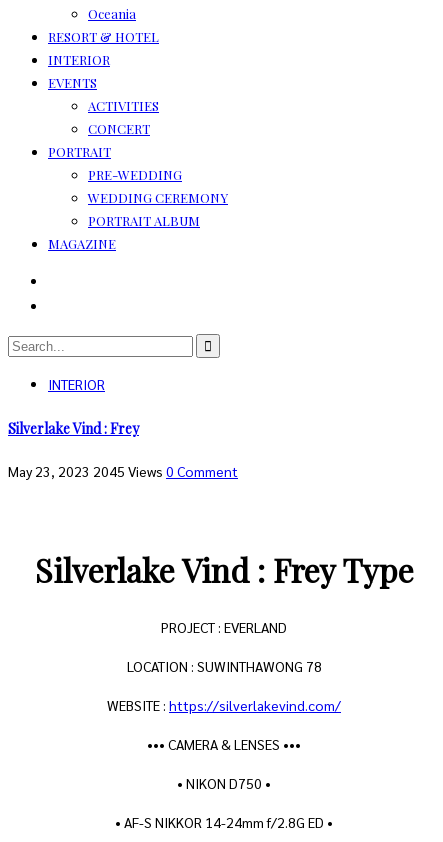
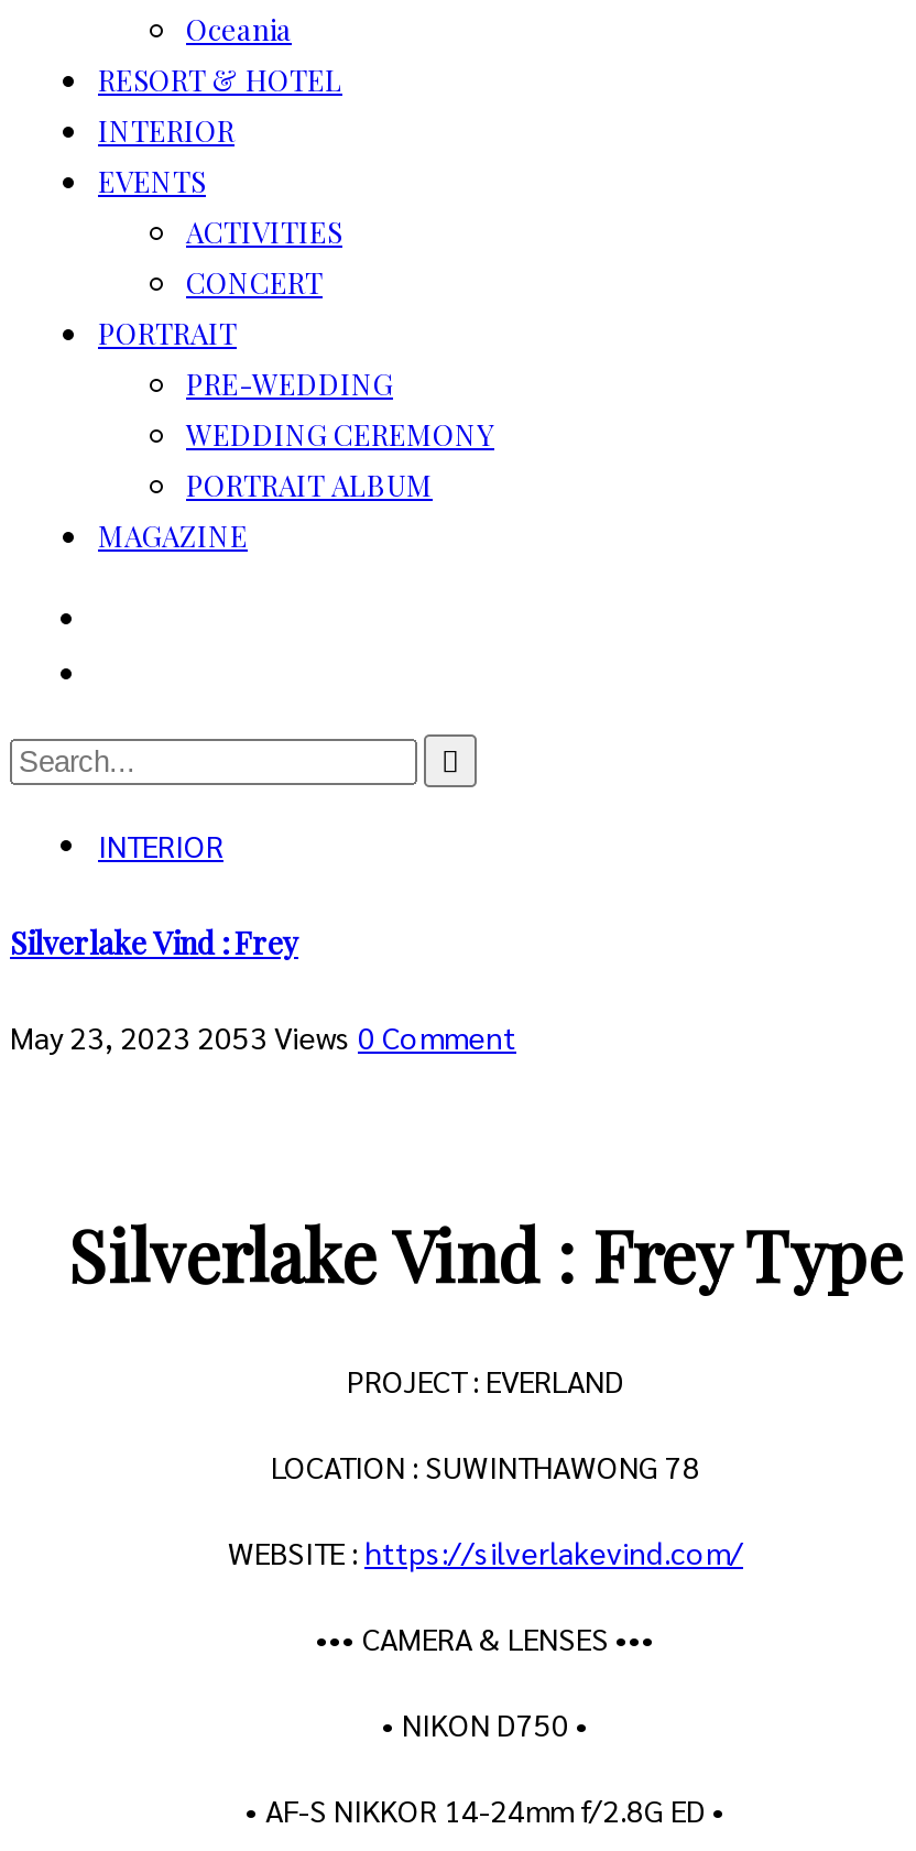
- May 23, 2023 2045 Views 0 Comment
+ May 23, 2023 2053 Views 0 Comment
